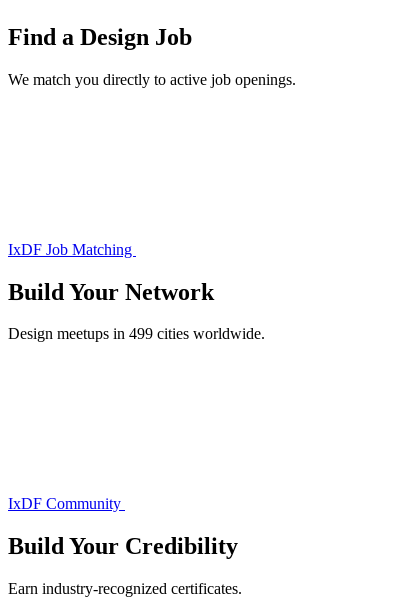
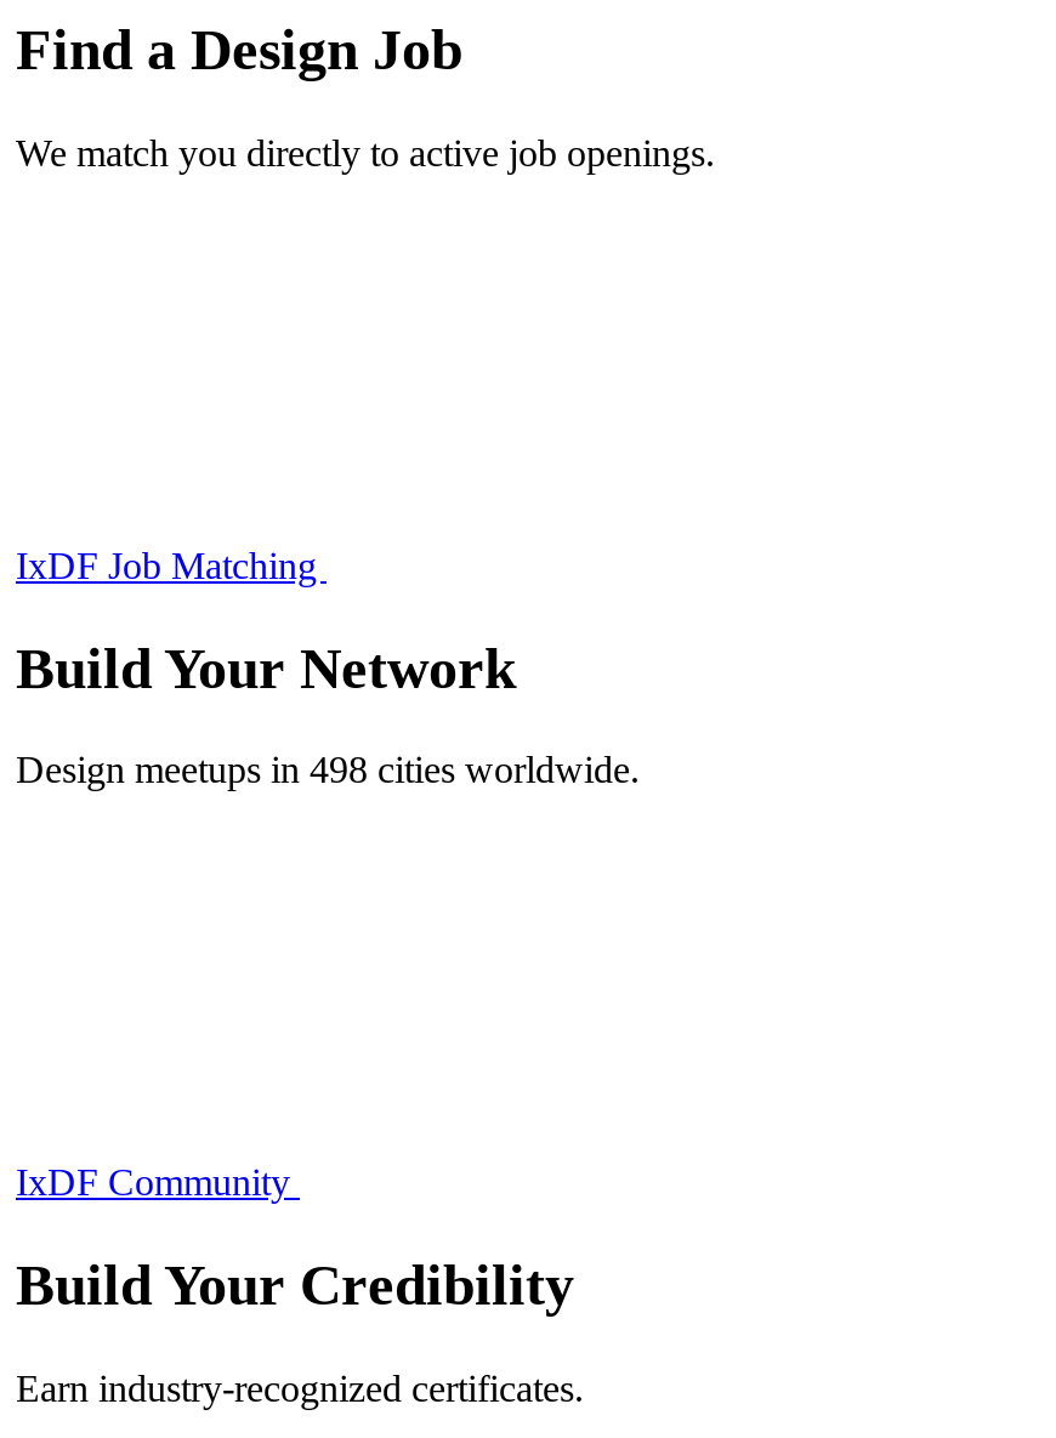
- Design meetups in 499 cities worldwide.
+ Design meetups in 498 cities worldwide.
